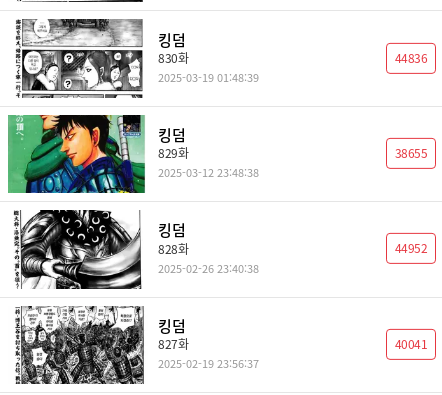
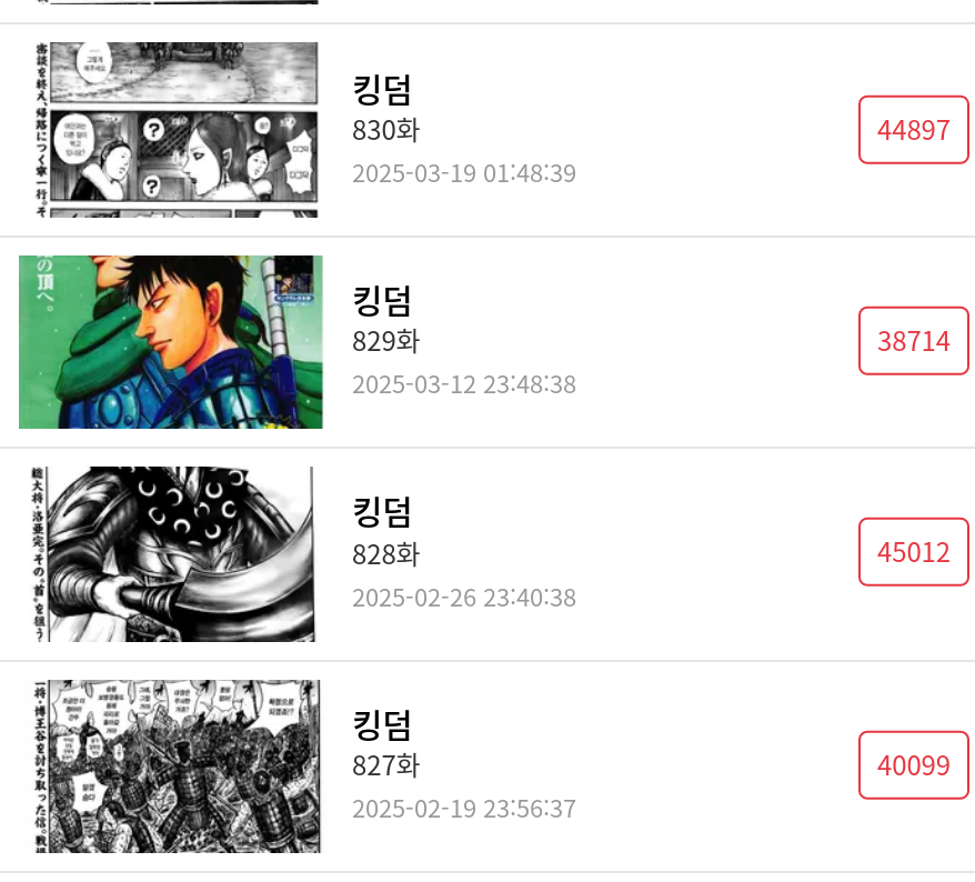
- 44836
+ 44897

- 38655
+ 38714

- 44952
+ 45012

- 40041
+ 40099
